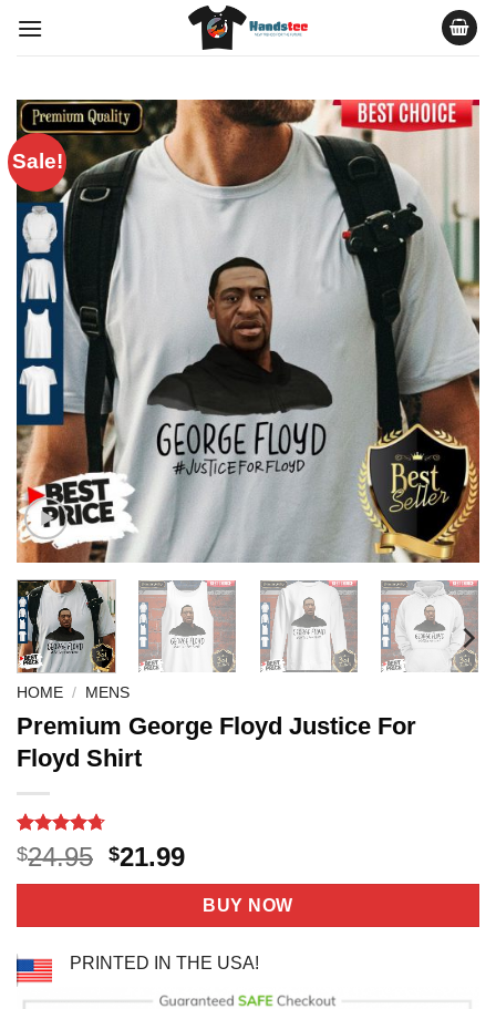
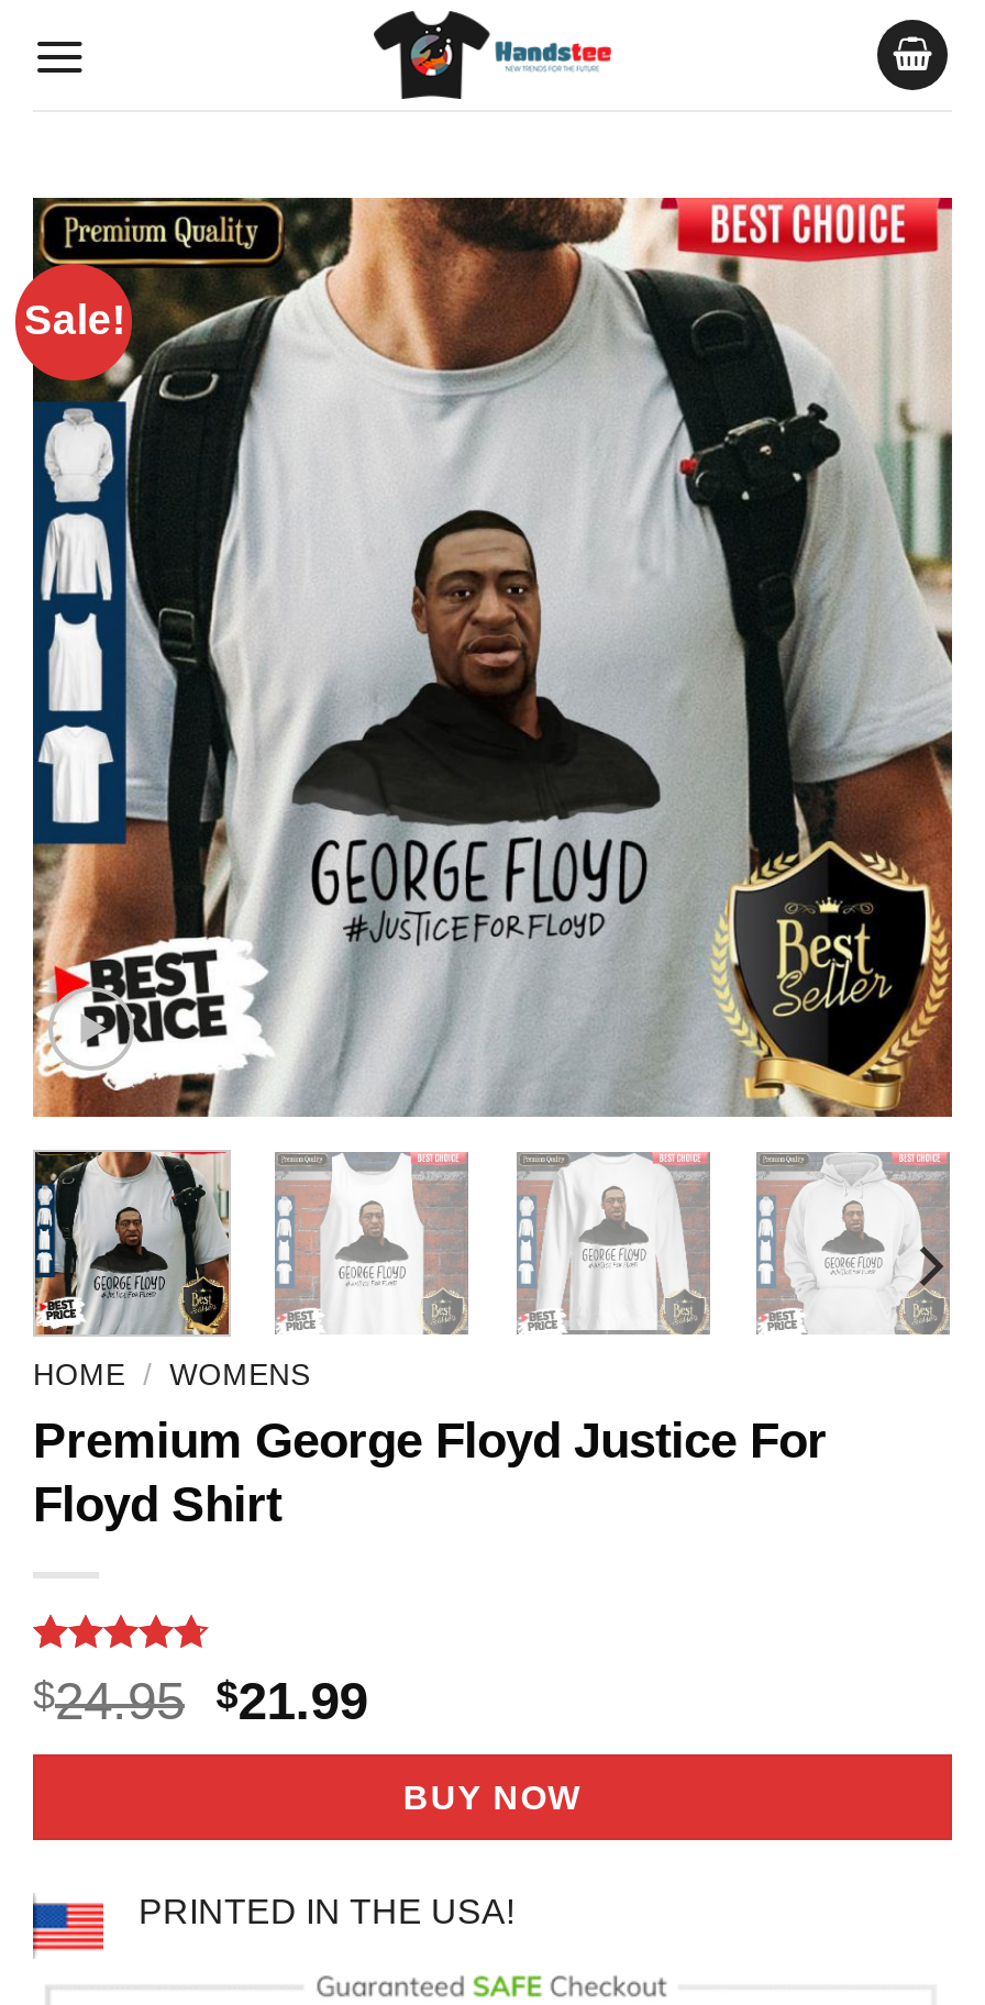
- HOME / MENS
+ HOME / WOMENS
